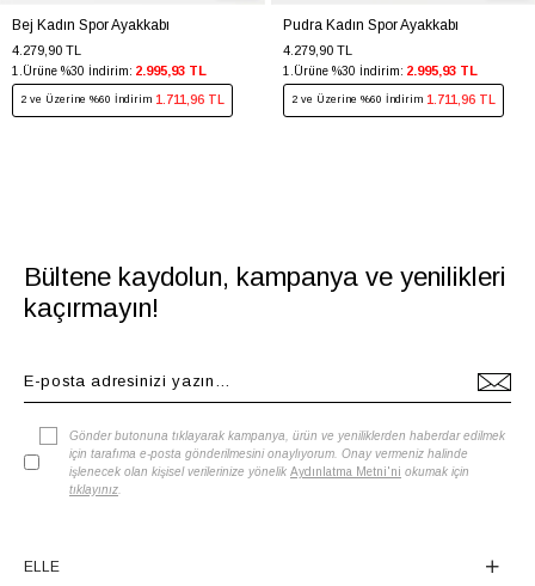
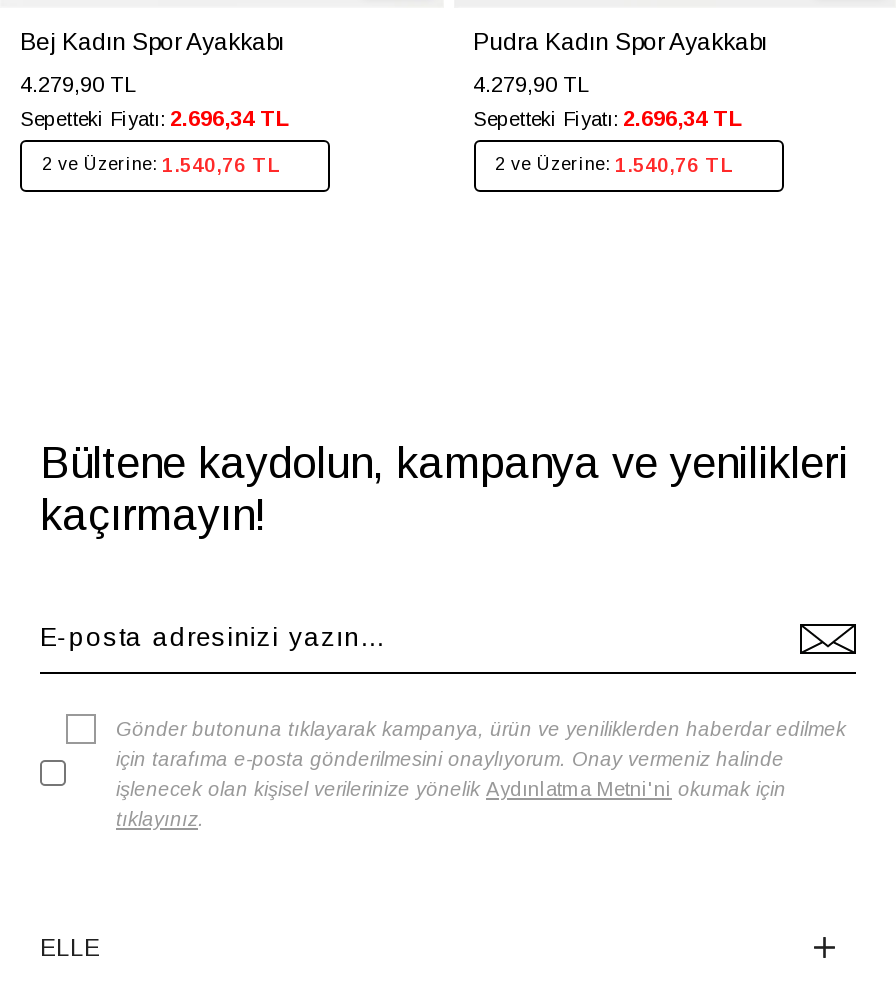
- 1.Ürüne %30 İndirim: 2.995,93 TL
+ Sepetteki Fiyatı: 2.696,34 TL

- 1.Ürüne %30 İndirim: 2.995,93 TL
+ Sepetteki Fiyatı: 2.696,34 TL

- 2 ve Üzerine %60 İndirim 1.711,96 TL
+ 2 ve Üzerine: 1.540,76 TL

- 2 ve Üzerine %60 İndirim 1.711,96 TL
+ 2 ve Üzerine: 1.540,76 TL
